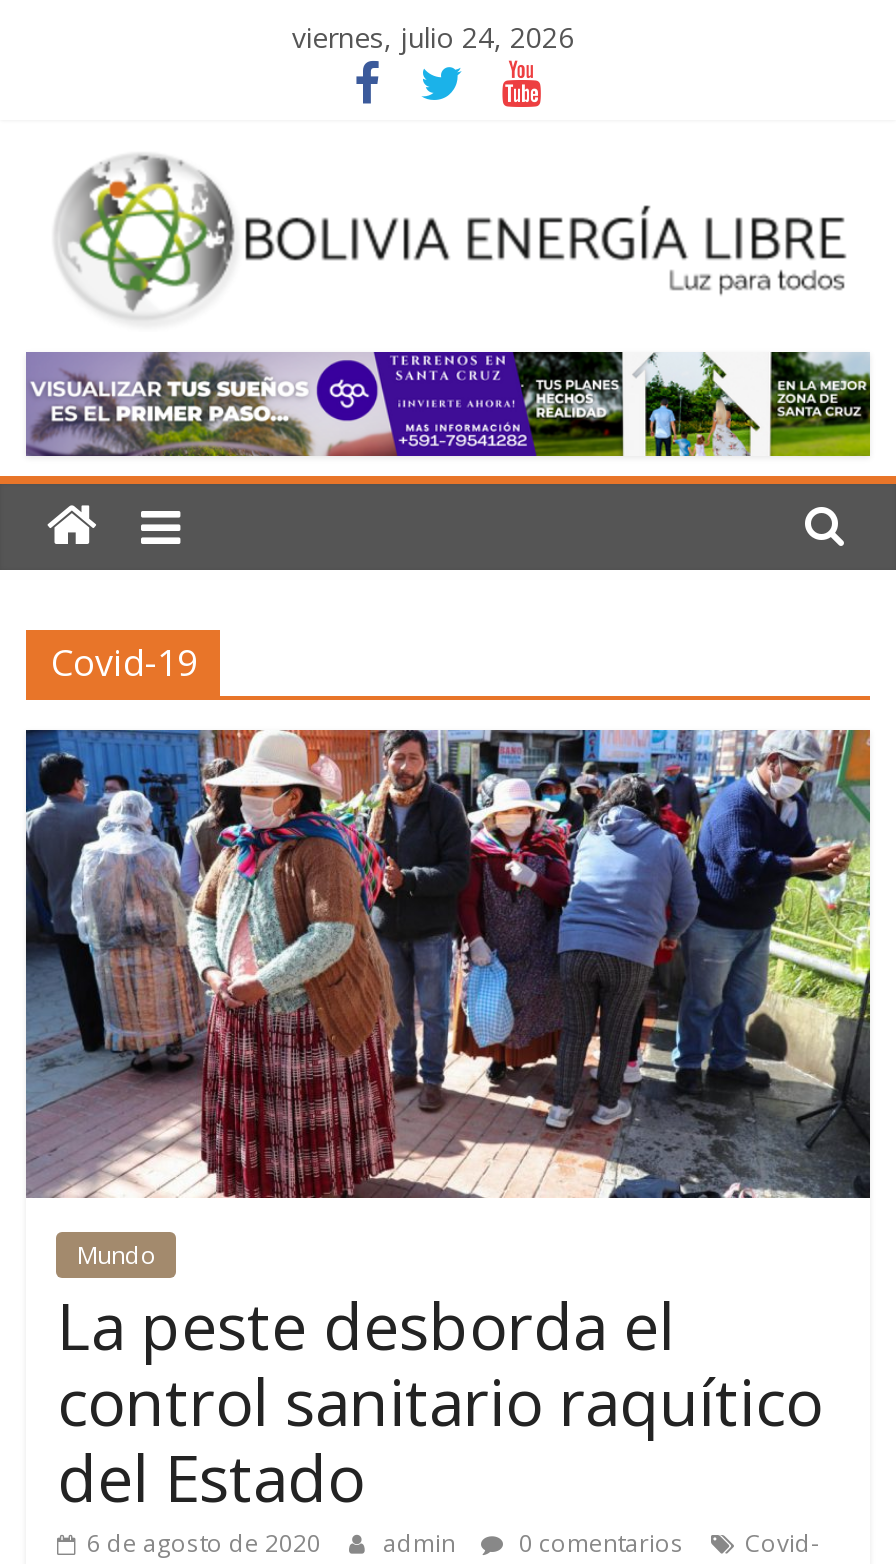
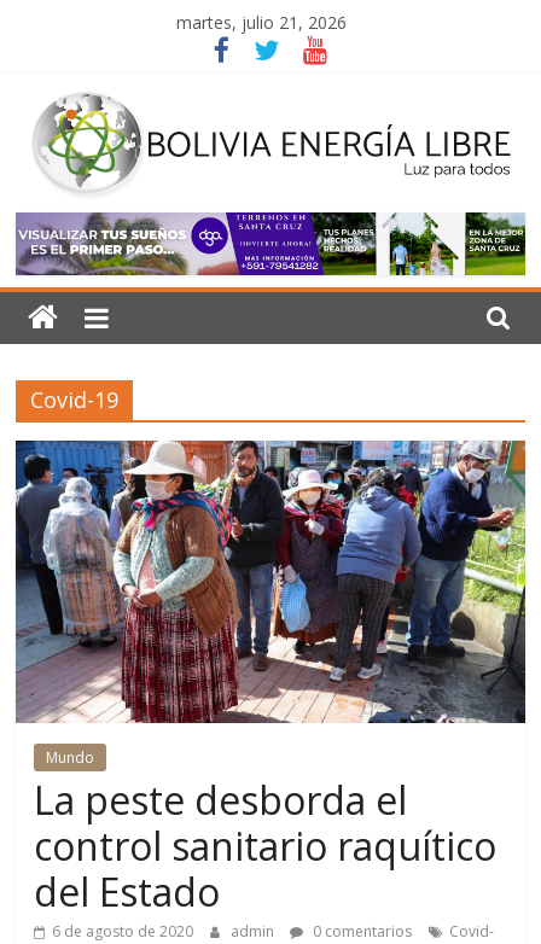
- viernes, julio 24, 2026
+ martes, julio 21, 2026
